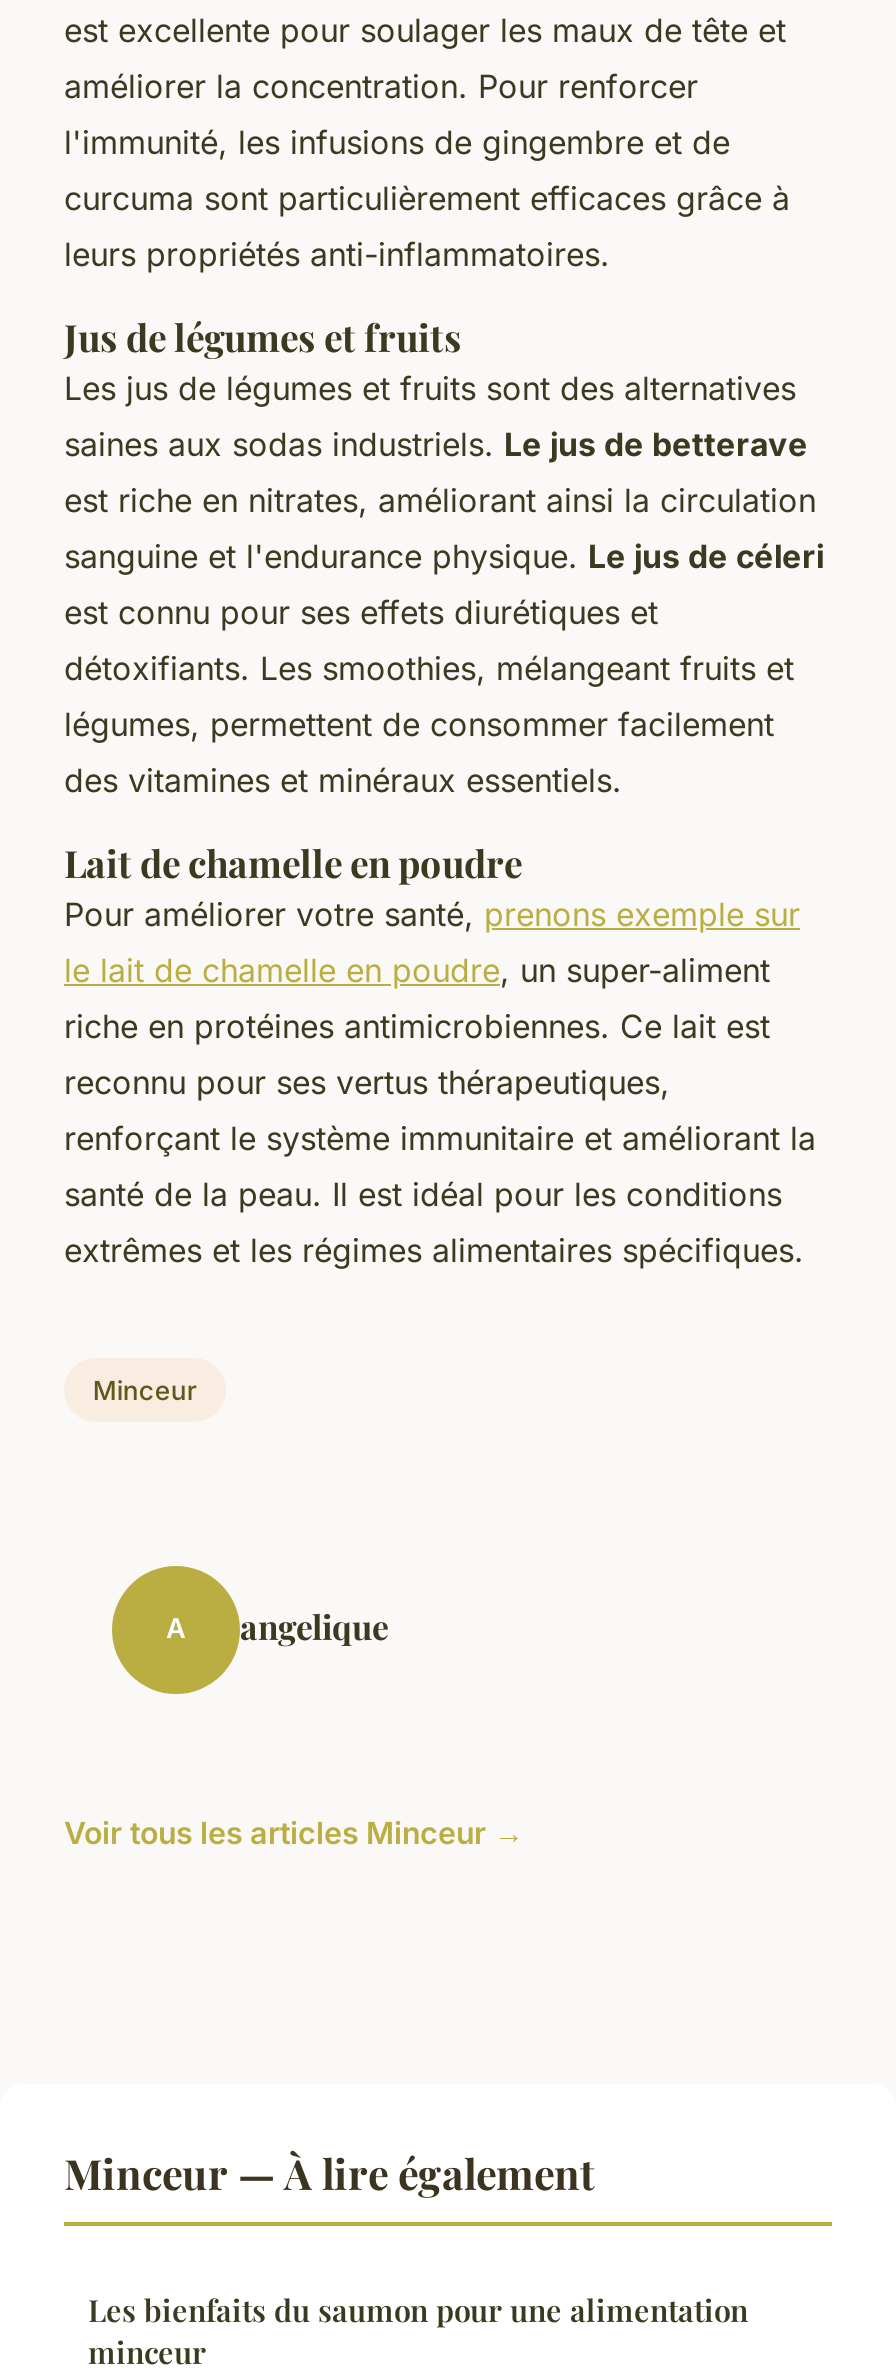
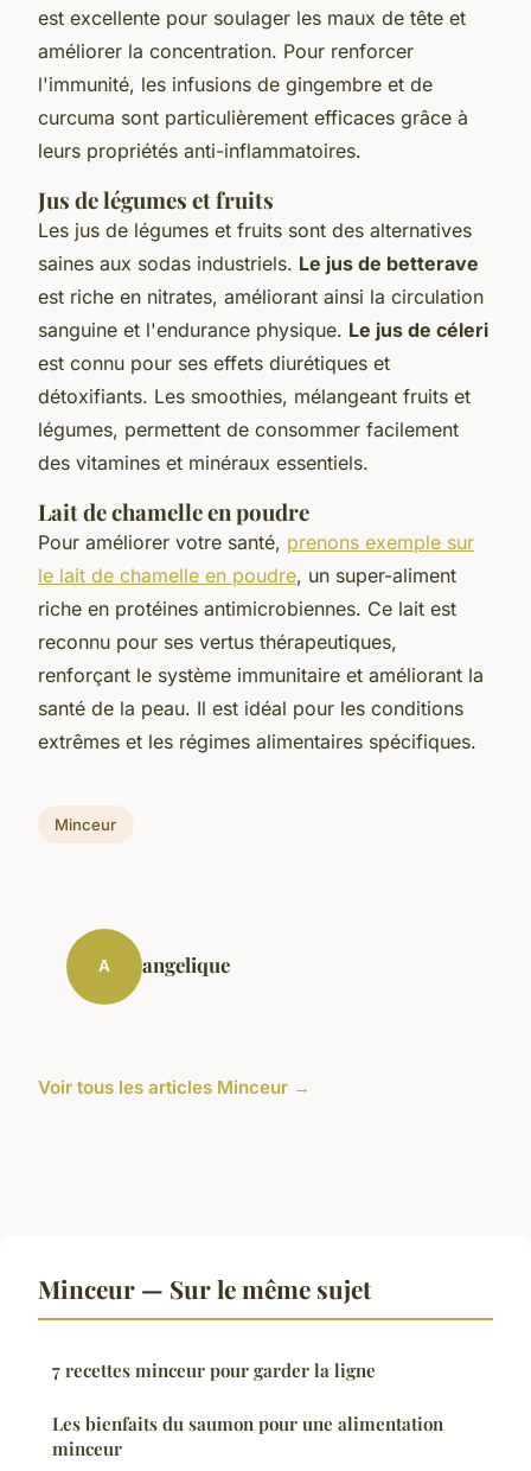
- Minceur — À lire également
+ Minceur — Sur le même sujet
+ 7 recettes minceur pour garder la ligne
